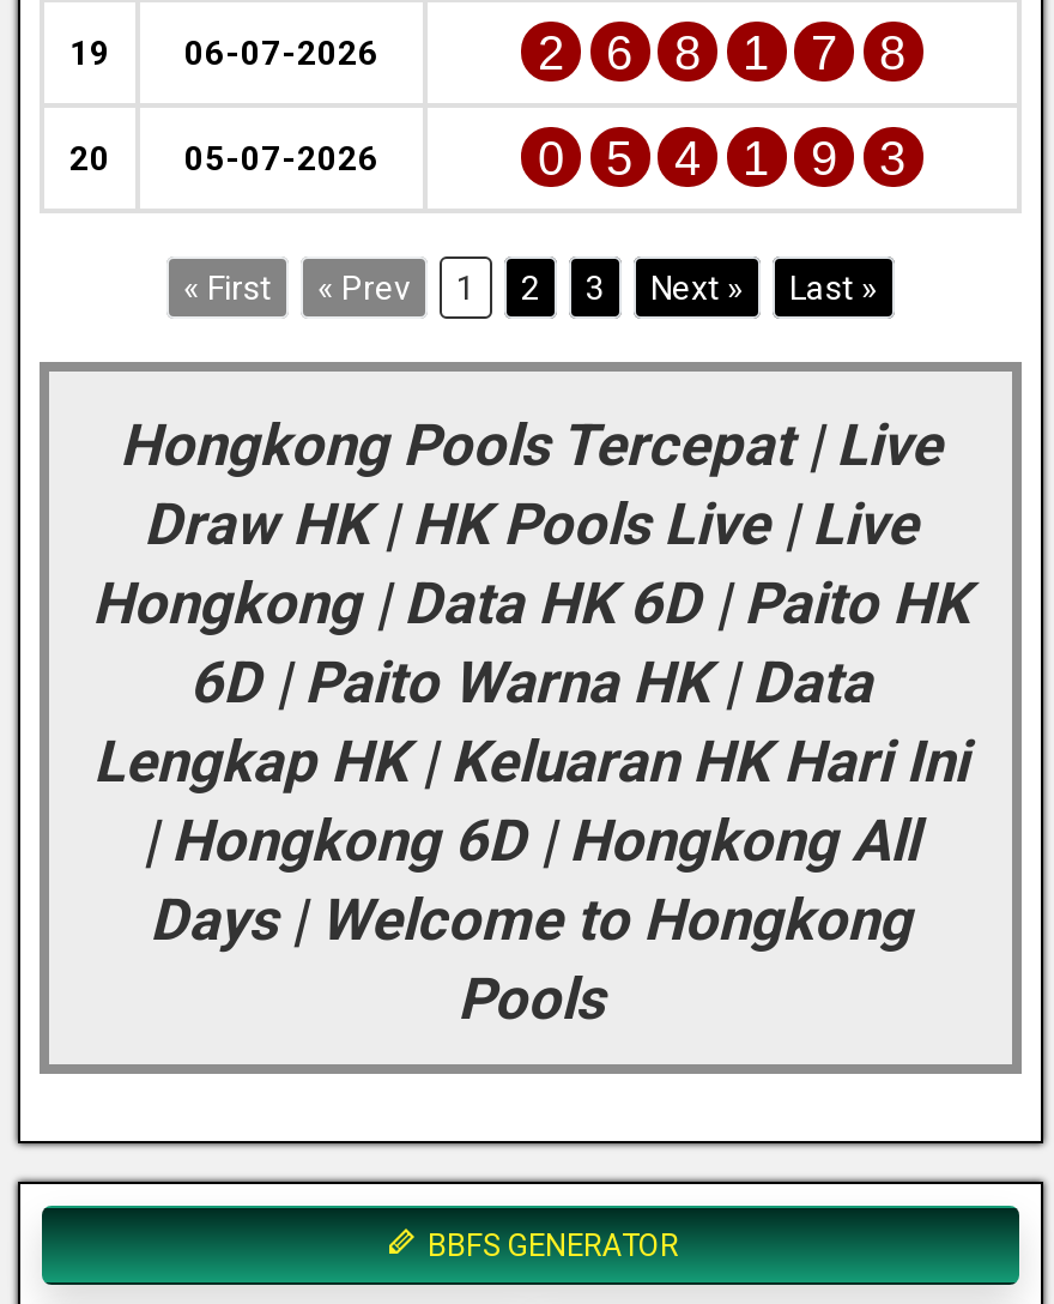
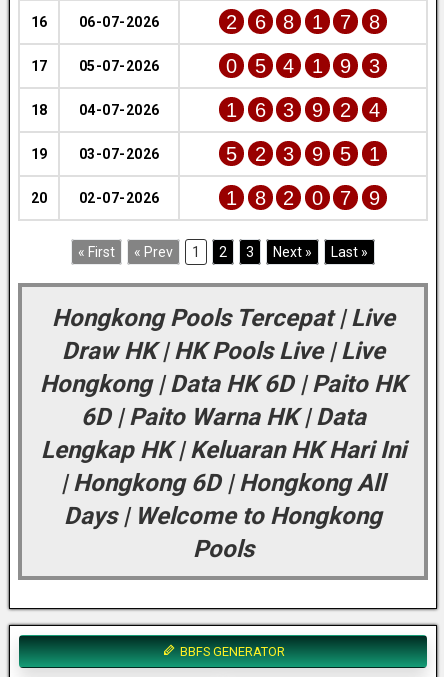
- 19 06-07-2026
+ 16 06-07-2026

- 20 05-07-2026
+ 17 05-07-2026

+ 18
+ 04-07-2026
+ 1
+ 6
+ 3
+ 9
+ 2
+ 4
+ 19
+ 03-07-2026
+ 5
+ 2
+ 3
+ 9
+ 5
+ 1
+ 20
+ 02-07-2026
+ 1
+ 8
+ 2
+ 0
+ 7
+ 9
